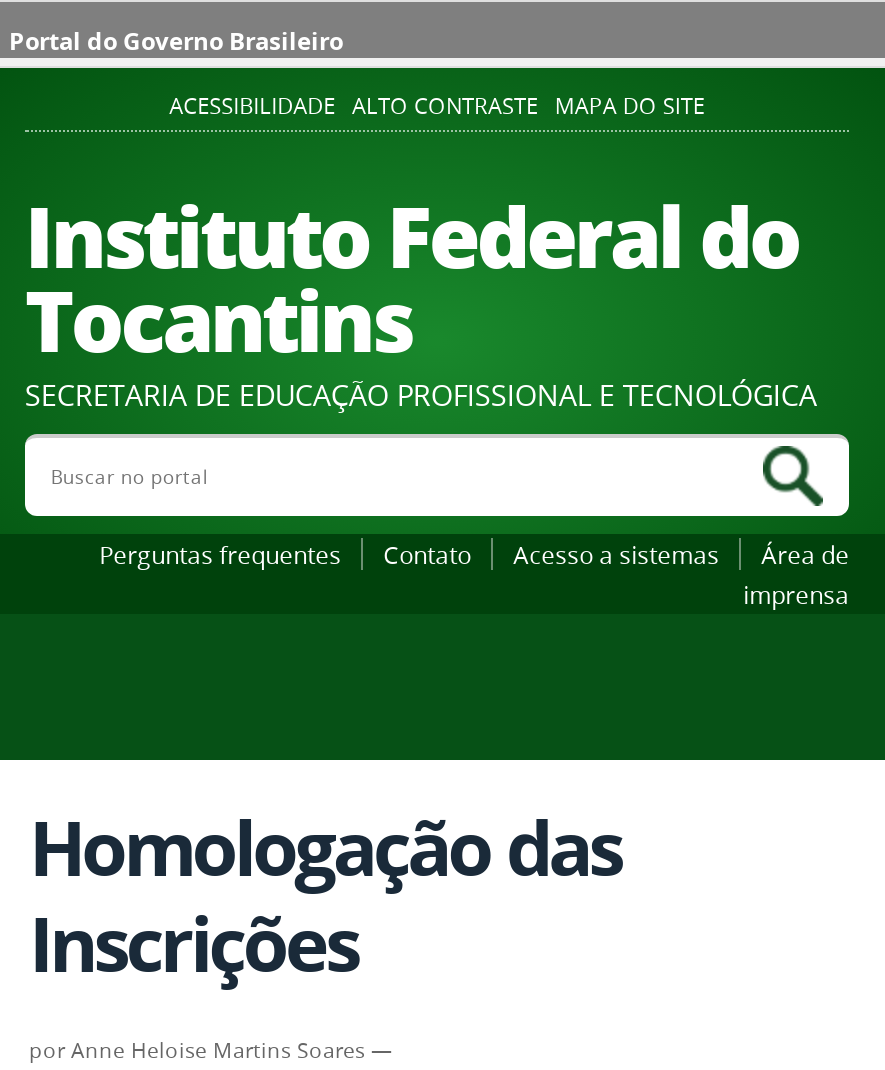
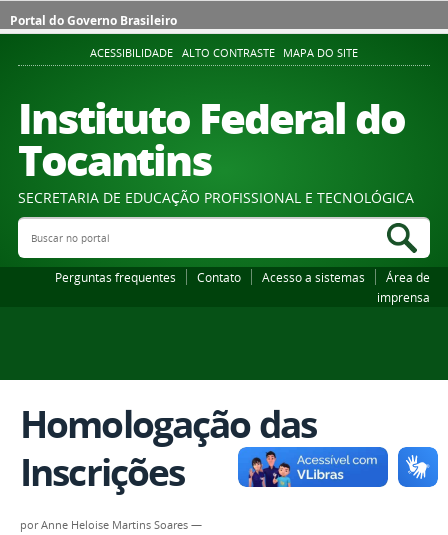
+ [image]

+ [image]
